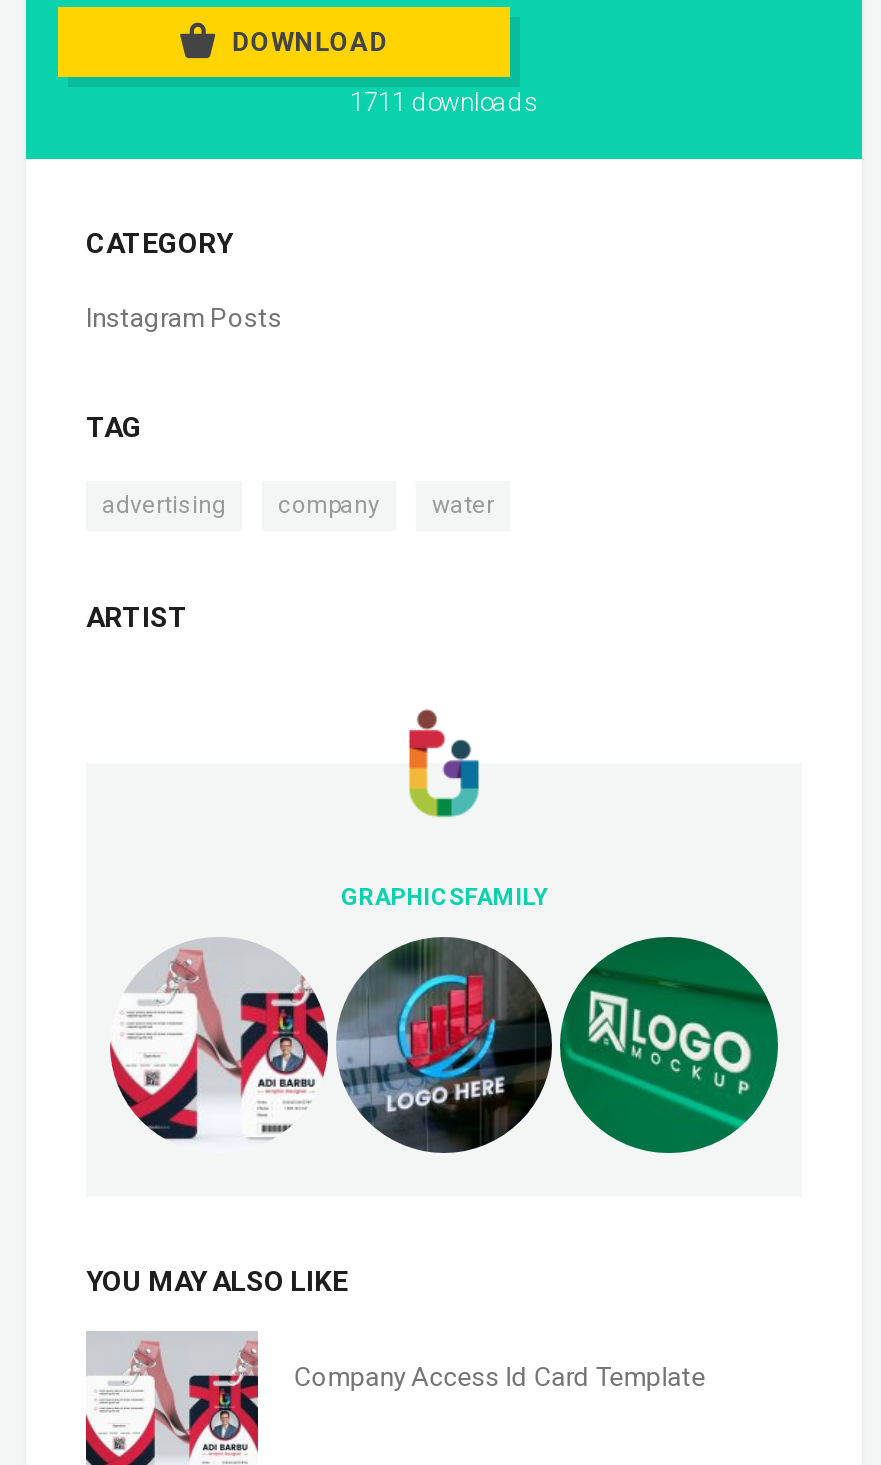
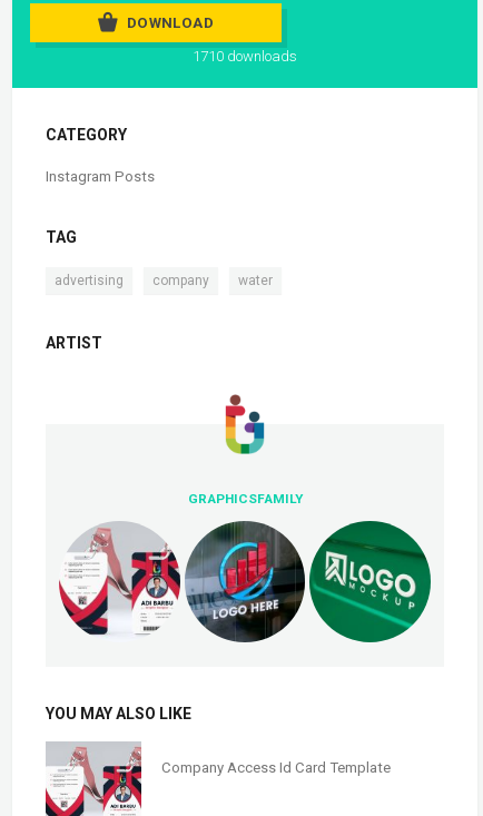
- 1711 downloads
+ 1710 downloads
